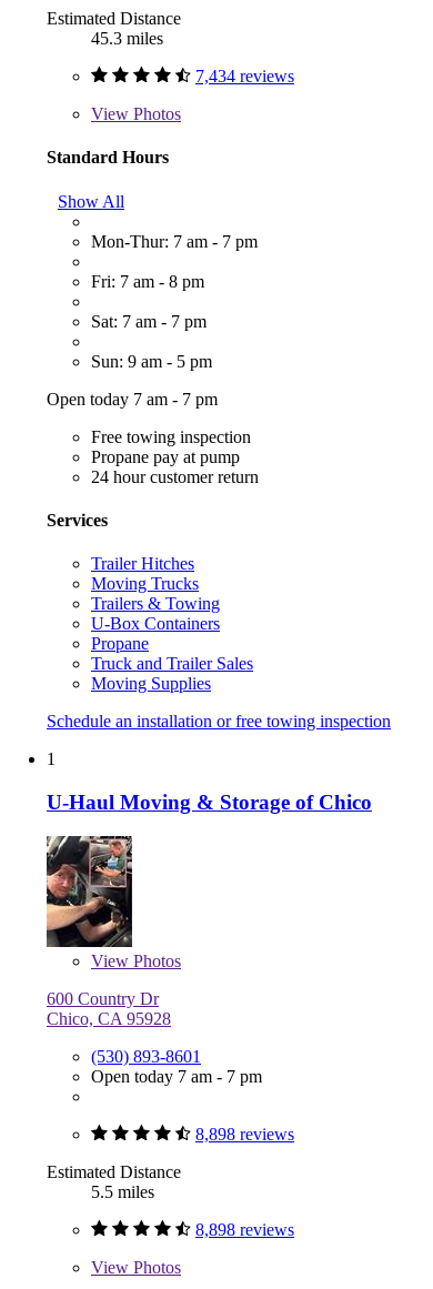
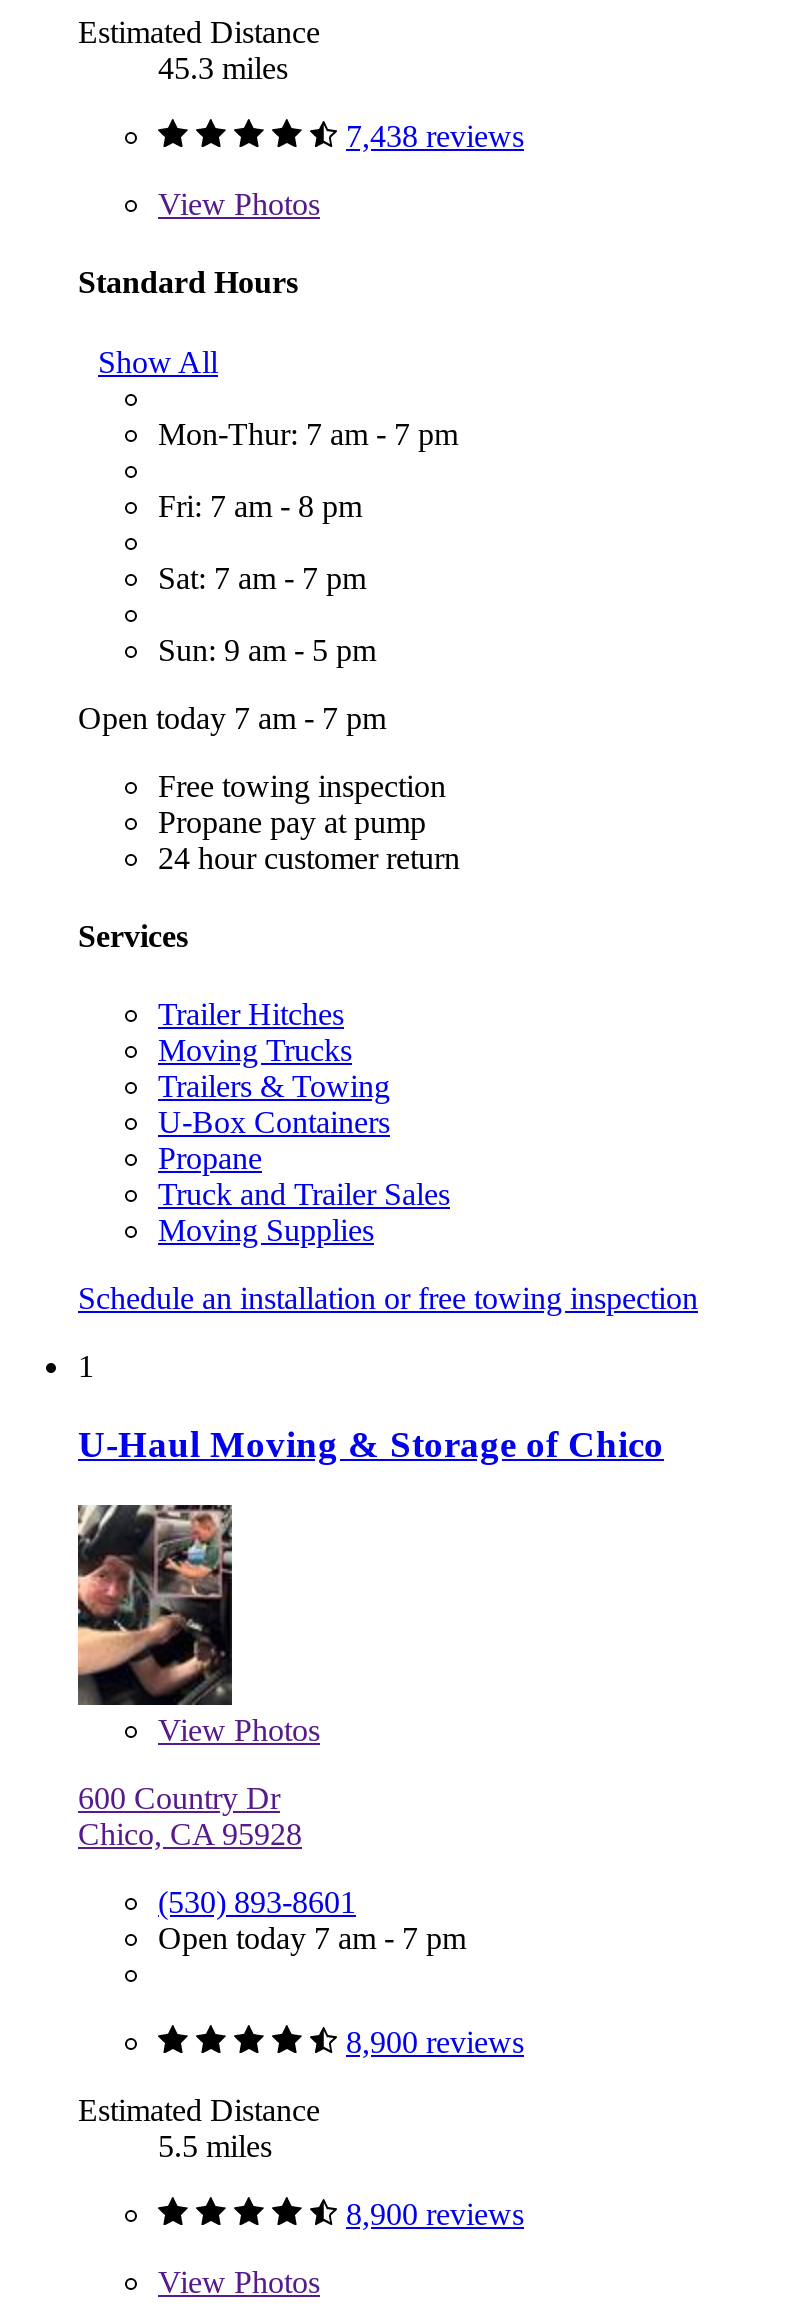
- 7,434 reviews
+ 7,438 reviews

- 8,898 reviews
+ 8,900 reviews

- 8,898 reviews
+ 8,900 reviews
